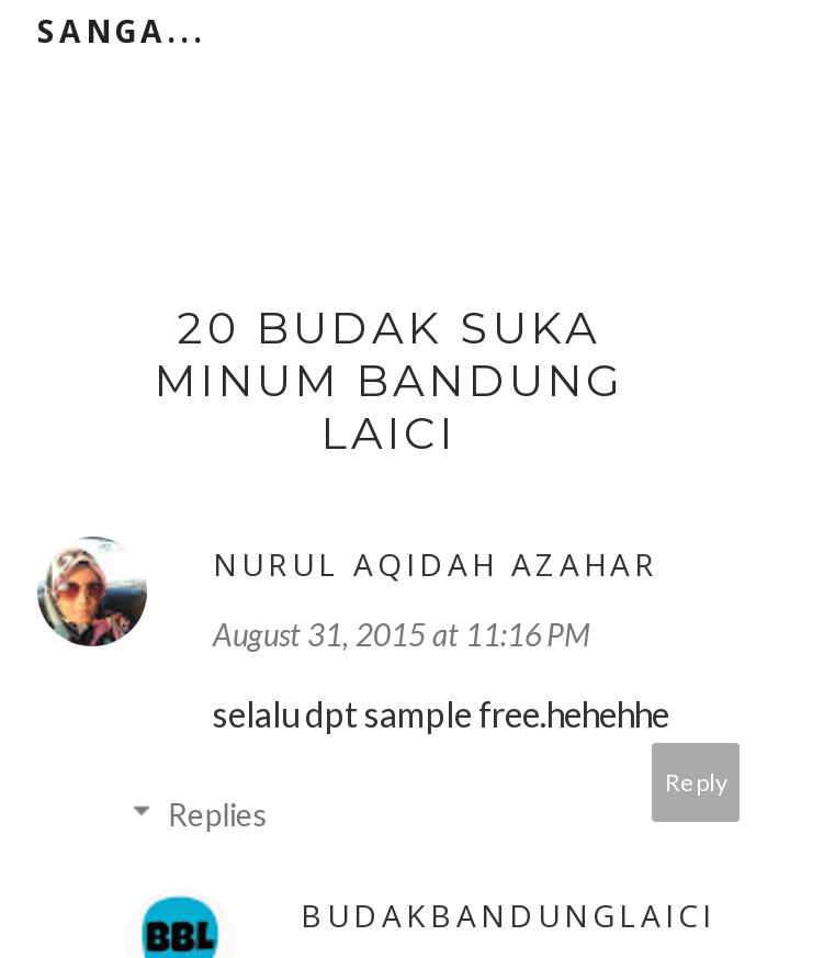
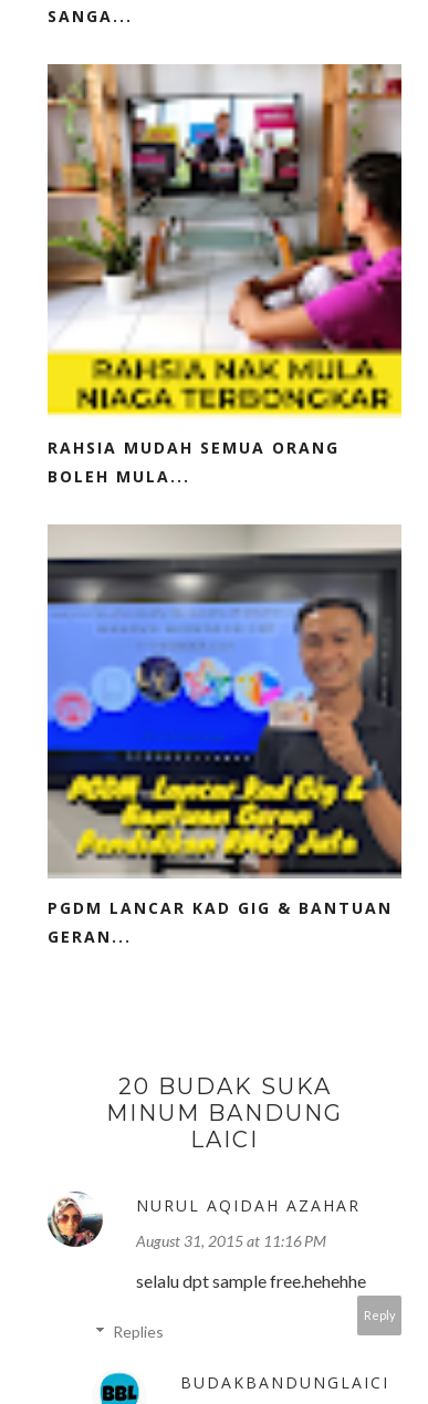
+ [image]
+ RAHSIA MUDAH SEMUA ORANG
+ BOLEH MULA...

+ [image]
+ PGDM LANCAR KAD GIG & BANTUAN
+ GERAN...
